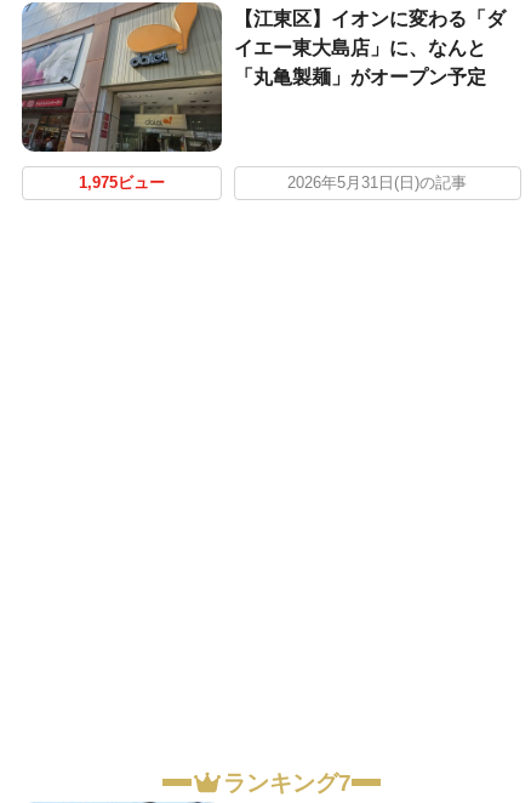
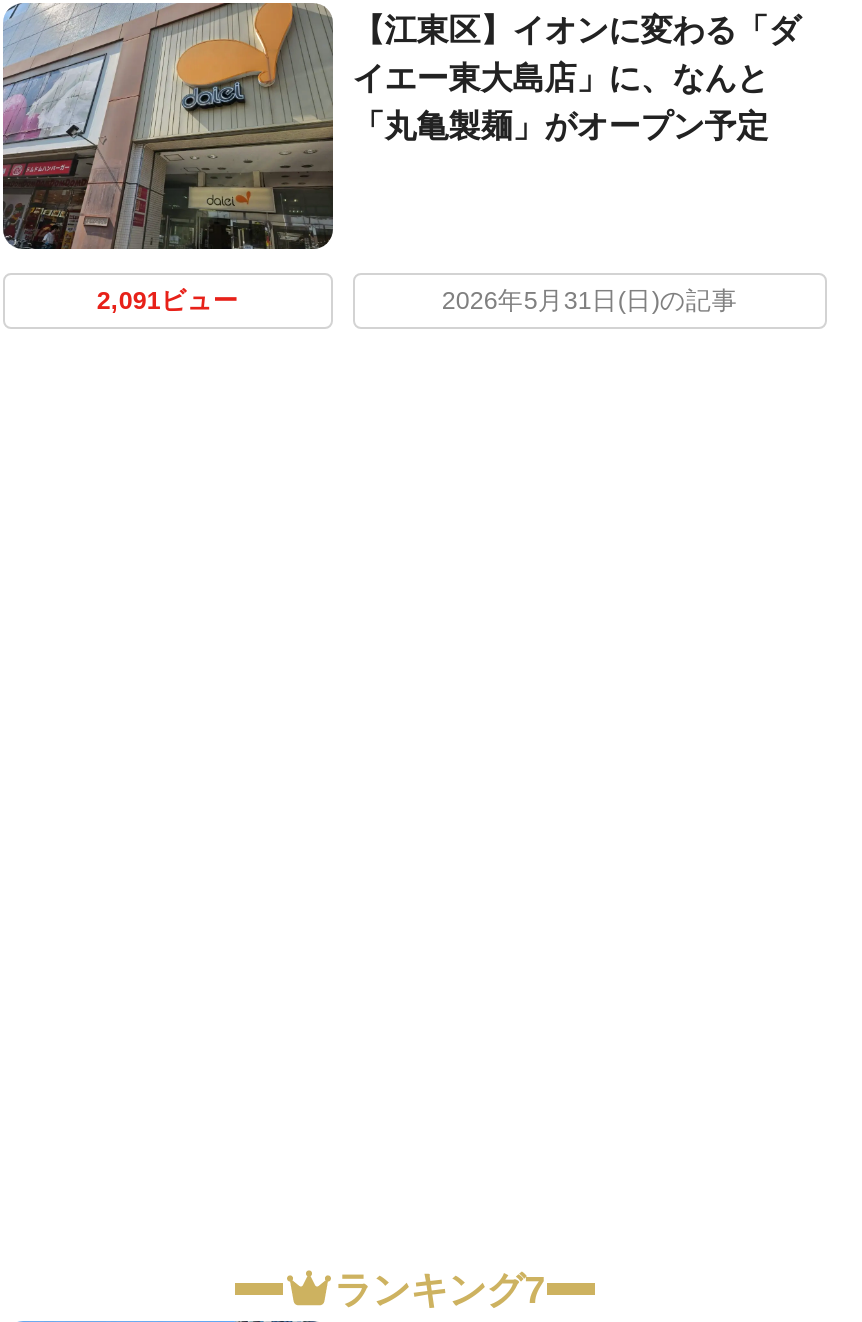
- 1,975ビュー
+ 2,091ビュー
